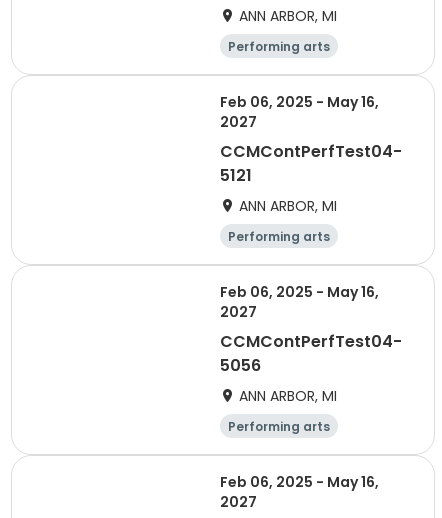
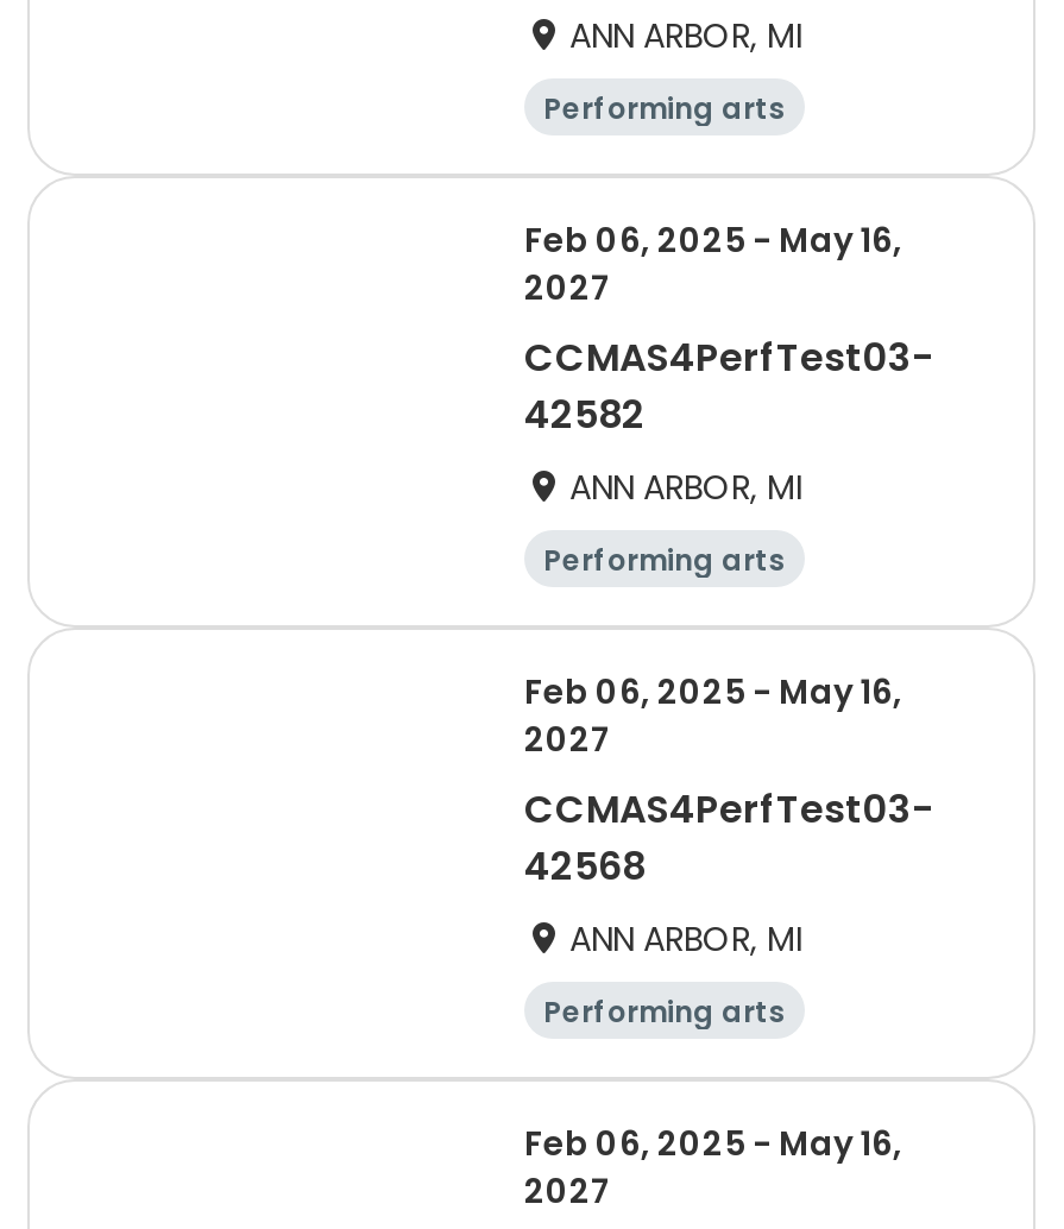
- CCMContPerfTest04-
- 5121
+ CCMAS4PerfTest03-
+ 42582

- CCMContPerfTest04-
- 5056
+ CCMAS4PerfTest03-
+ 42568
